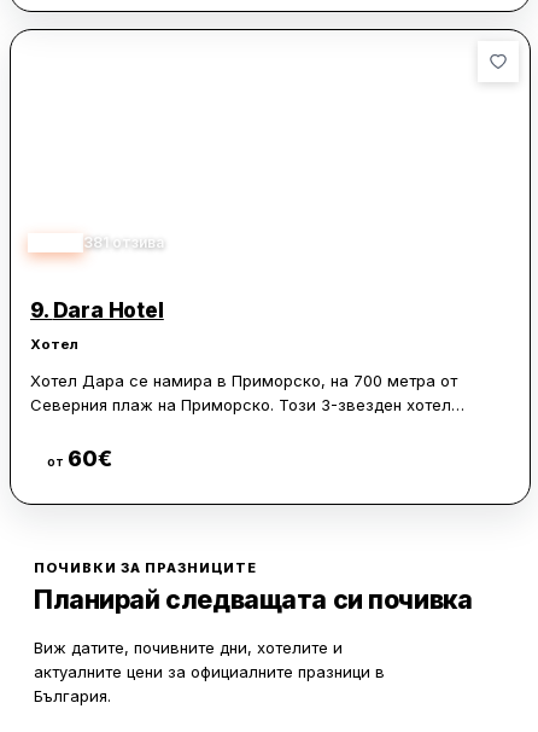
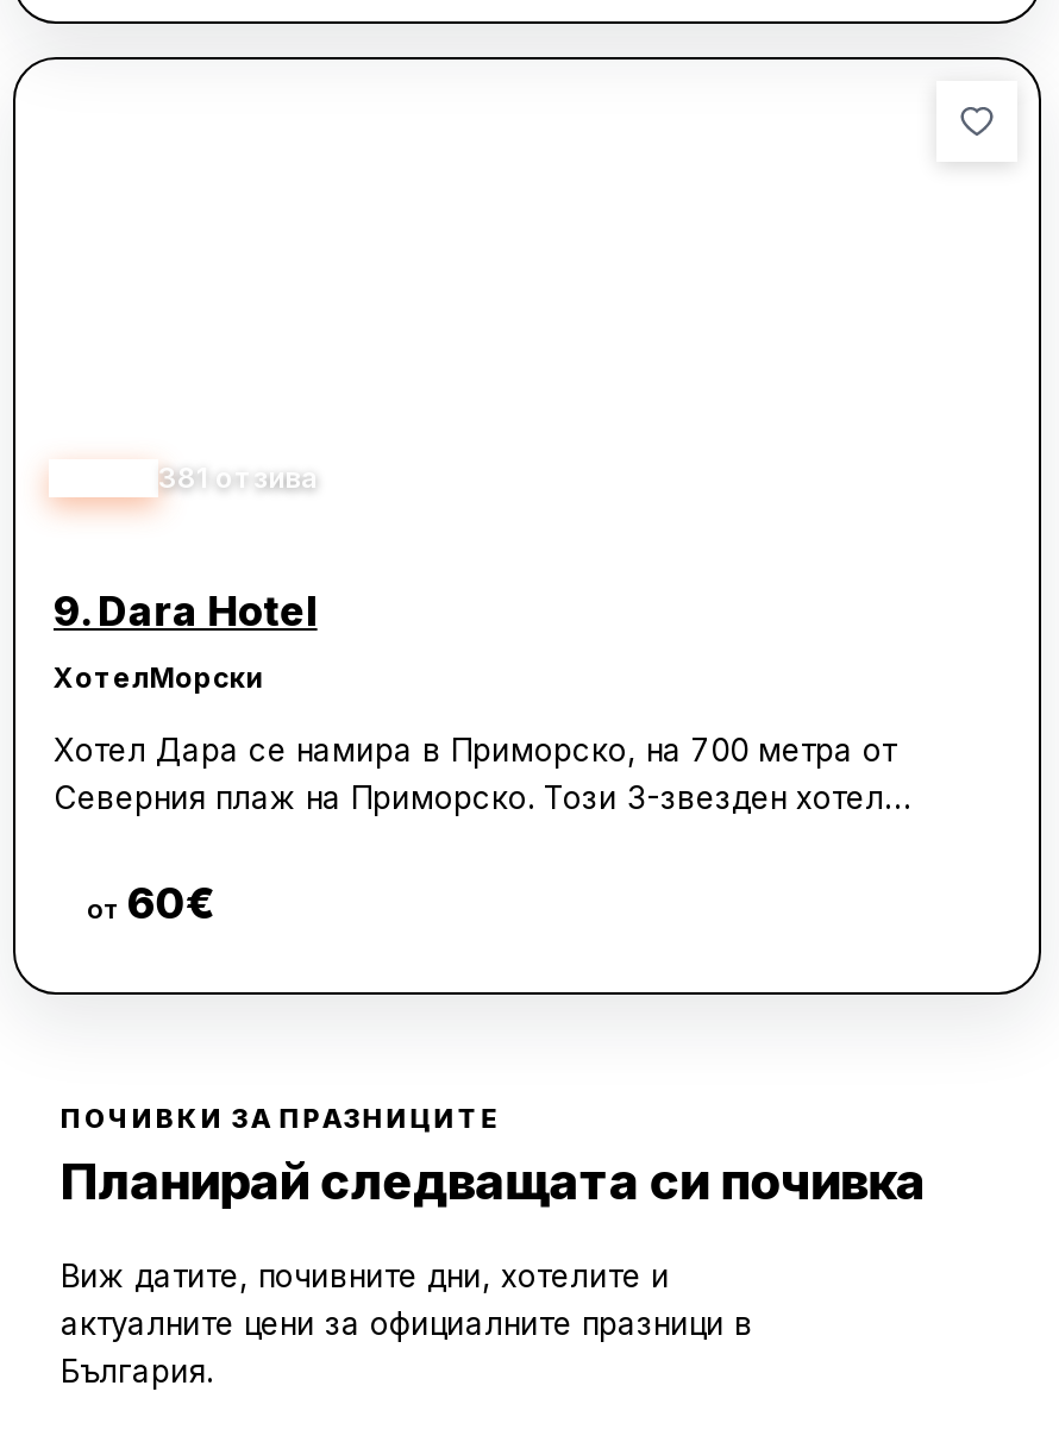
- Хотел
+ ХотелМорски
